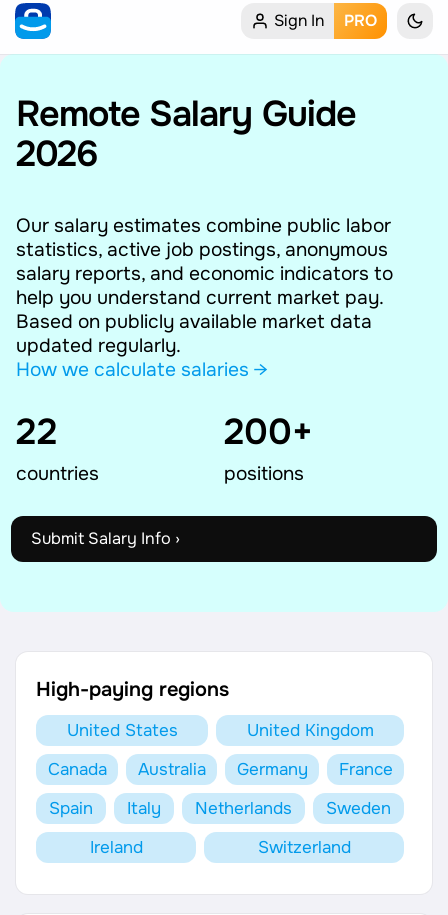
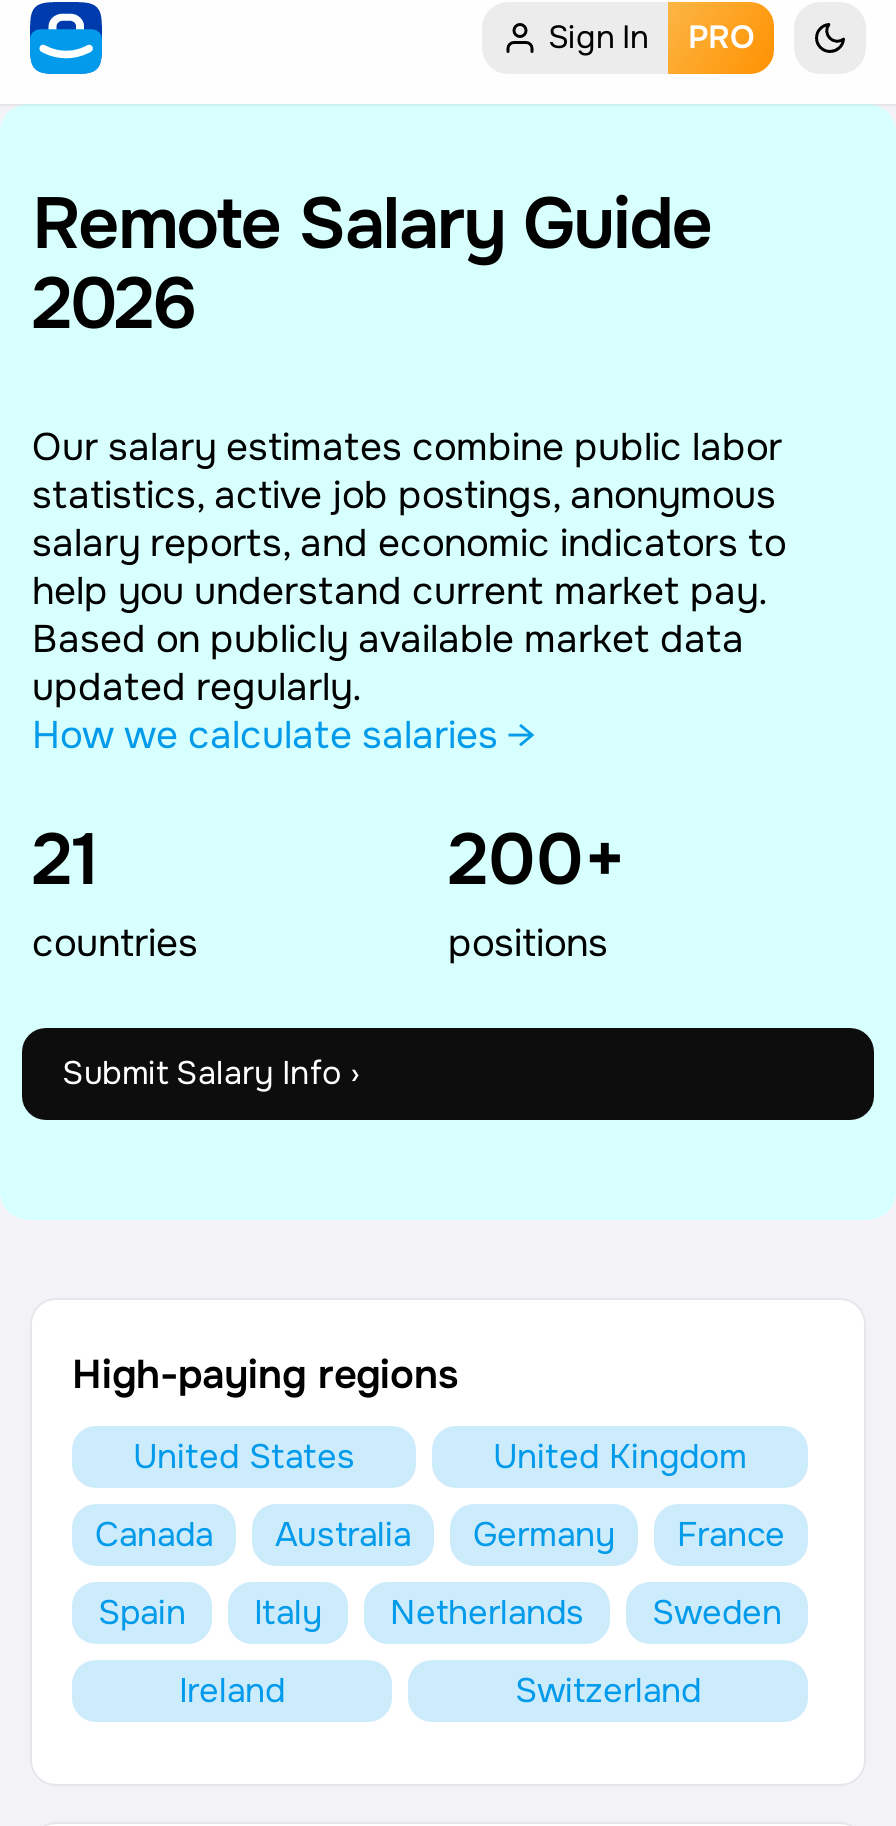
- 22
+ 21
